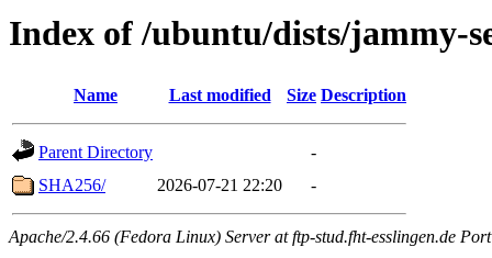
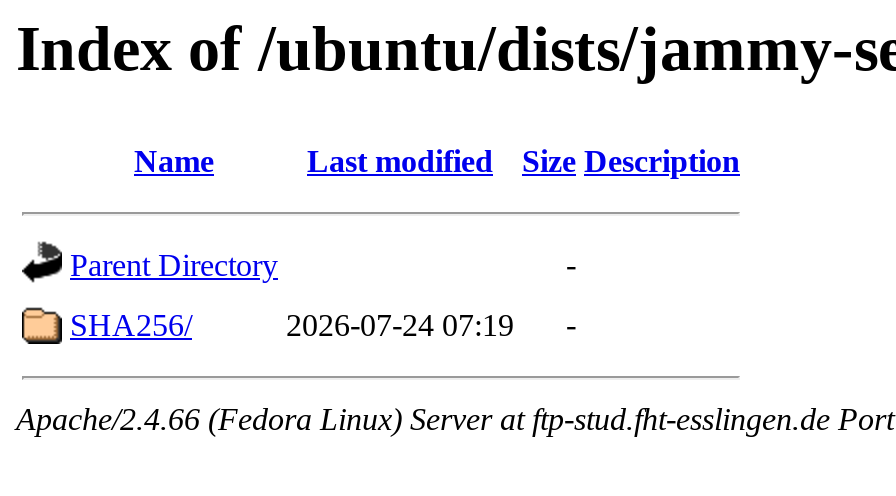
- 2026-07-21 22:20
+ 2026-07-24 07:19
